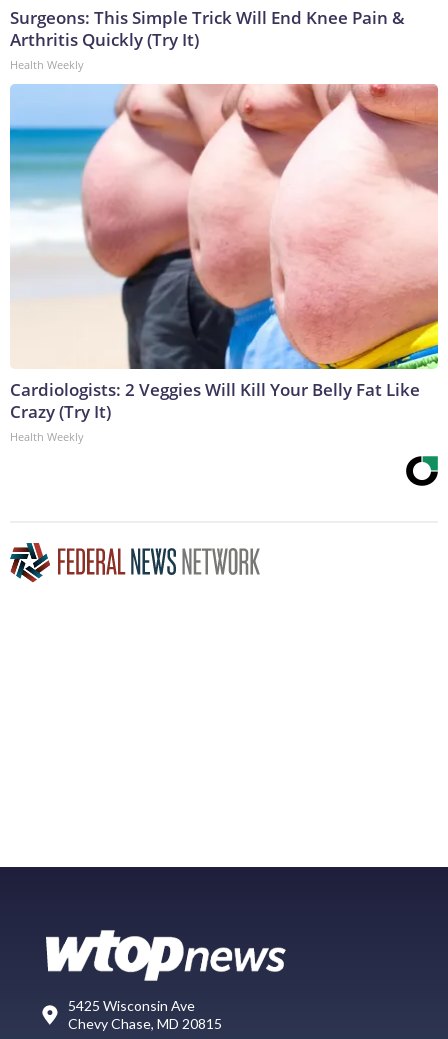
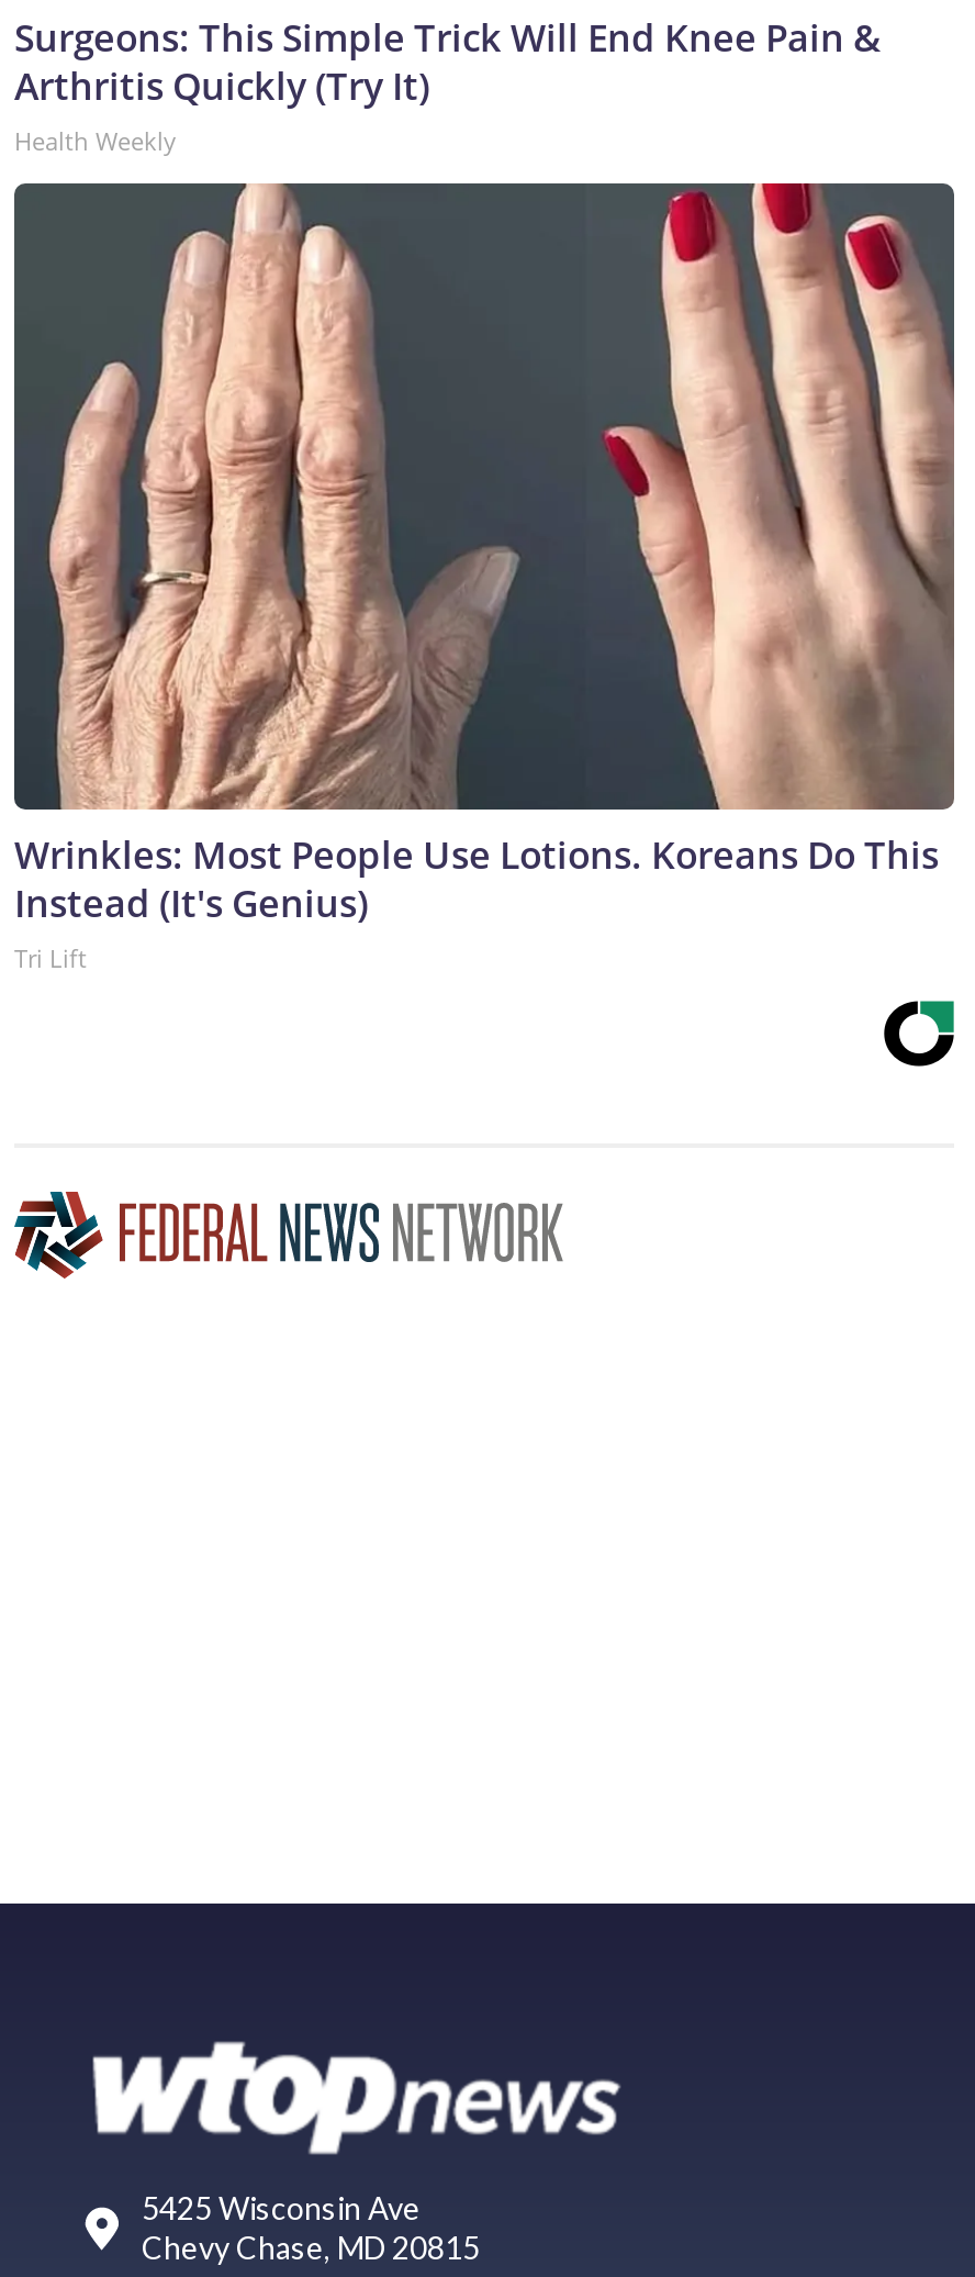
- [image]
- Cardiologists: 2 Veggies Will Kill Your Belly Fat Like
- Crazy (Try It)
- Health Weekly
+ [image]
+ Wrinkles: Most People Use Lotions. Koreans Do This
+ Instead (It's Genius)
+ Tri Lift
